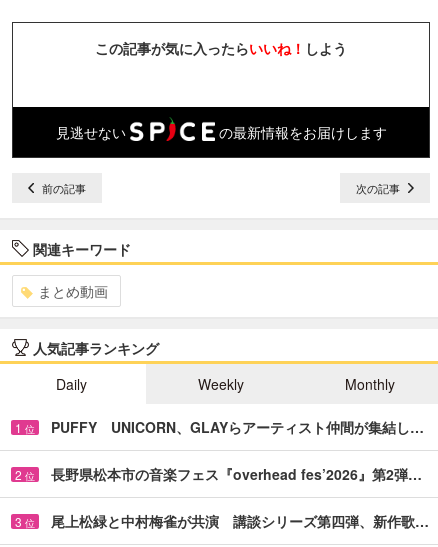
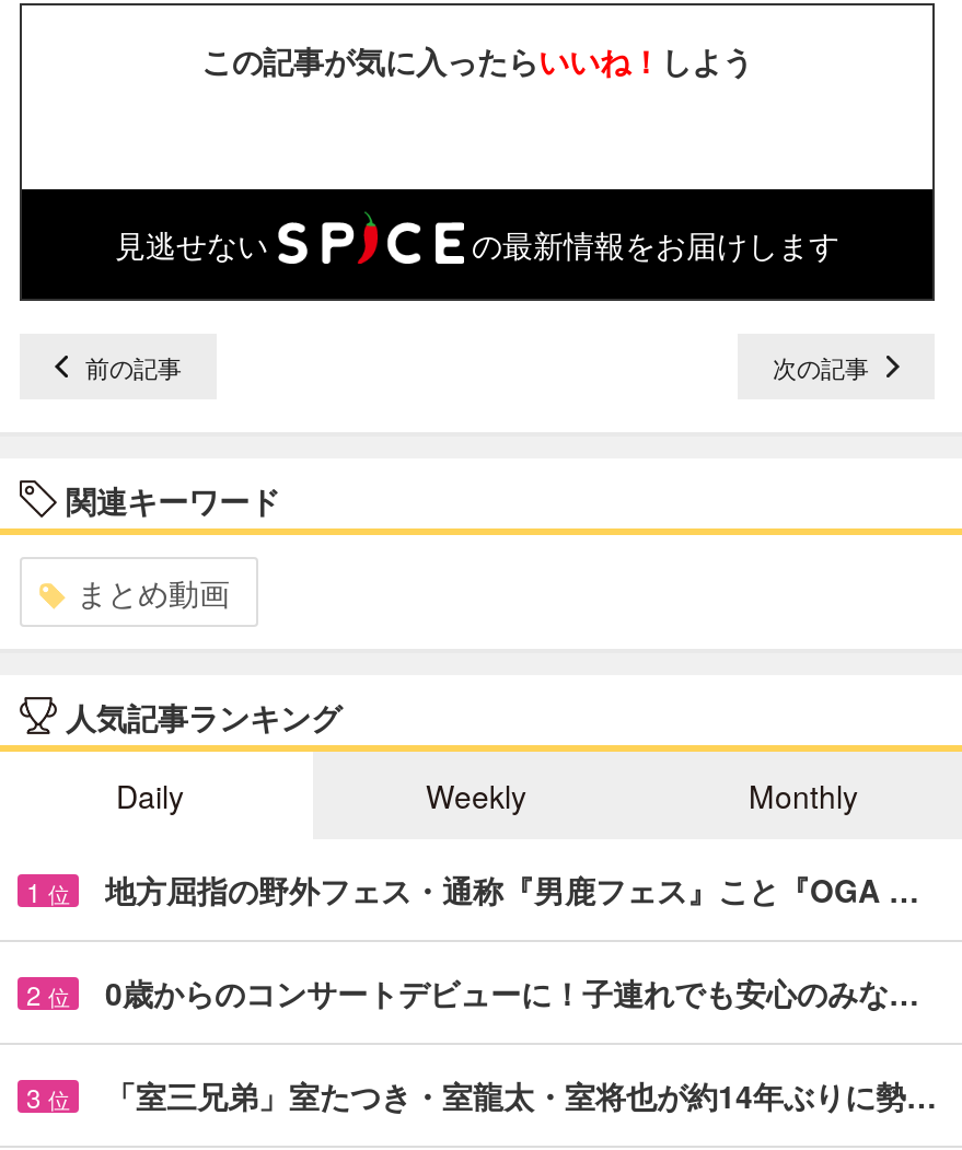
- PUFFY UNICORN、GLAYらアーティスト仲間が集結し…
+ 地方屈指の野外フェス・通称『男鹿フェス』こと『OGA …

- 長野県松本市の音楽フェス『overhead fes’2026』第2弾…
+ 0歳からのコンサートデビューに！子連れでも安心のみな…

- 尾上松緑と中村梅雀が共演 講談シリーズ第四弾、新作歌…
+ 「室三兄弟」室たつき・室龍太・室将也が約14年ぶりに勢…
